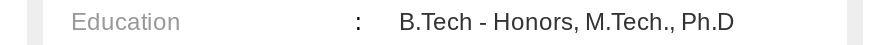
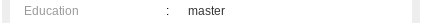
- B.Tech - Honors, M.Tech., Ph.D
+ master
